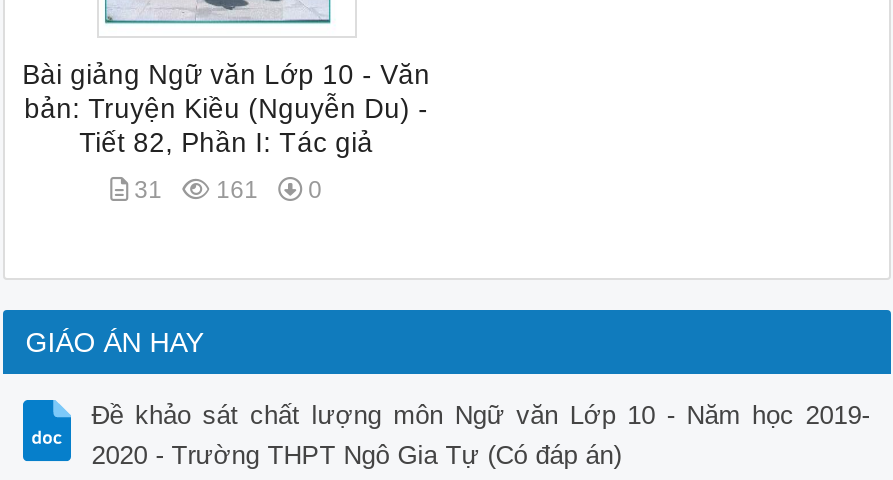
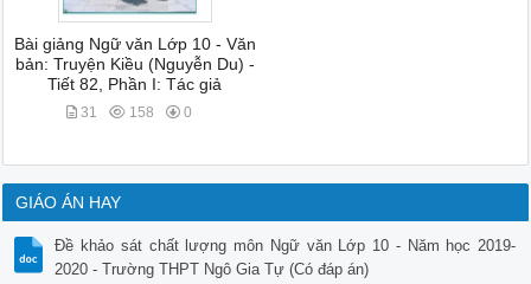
- 31 161 0
+ 31 158 0
